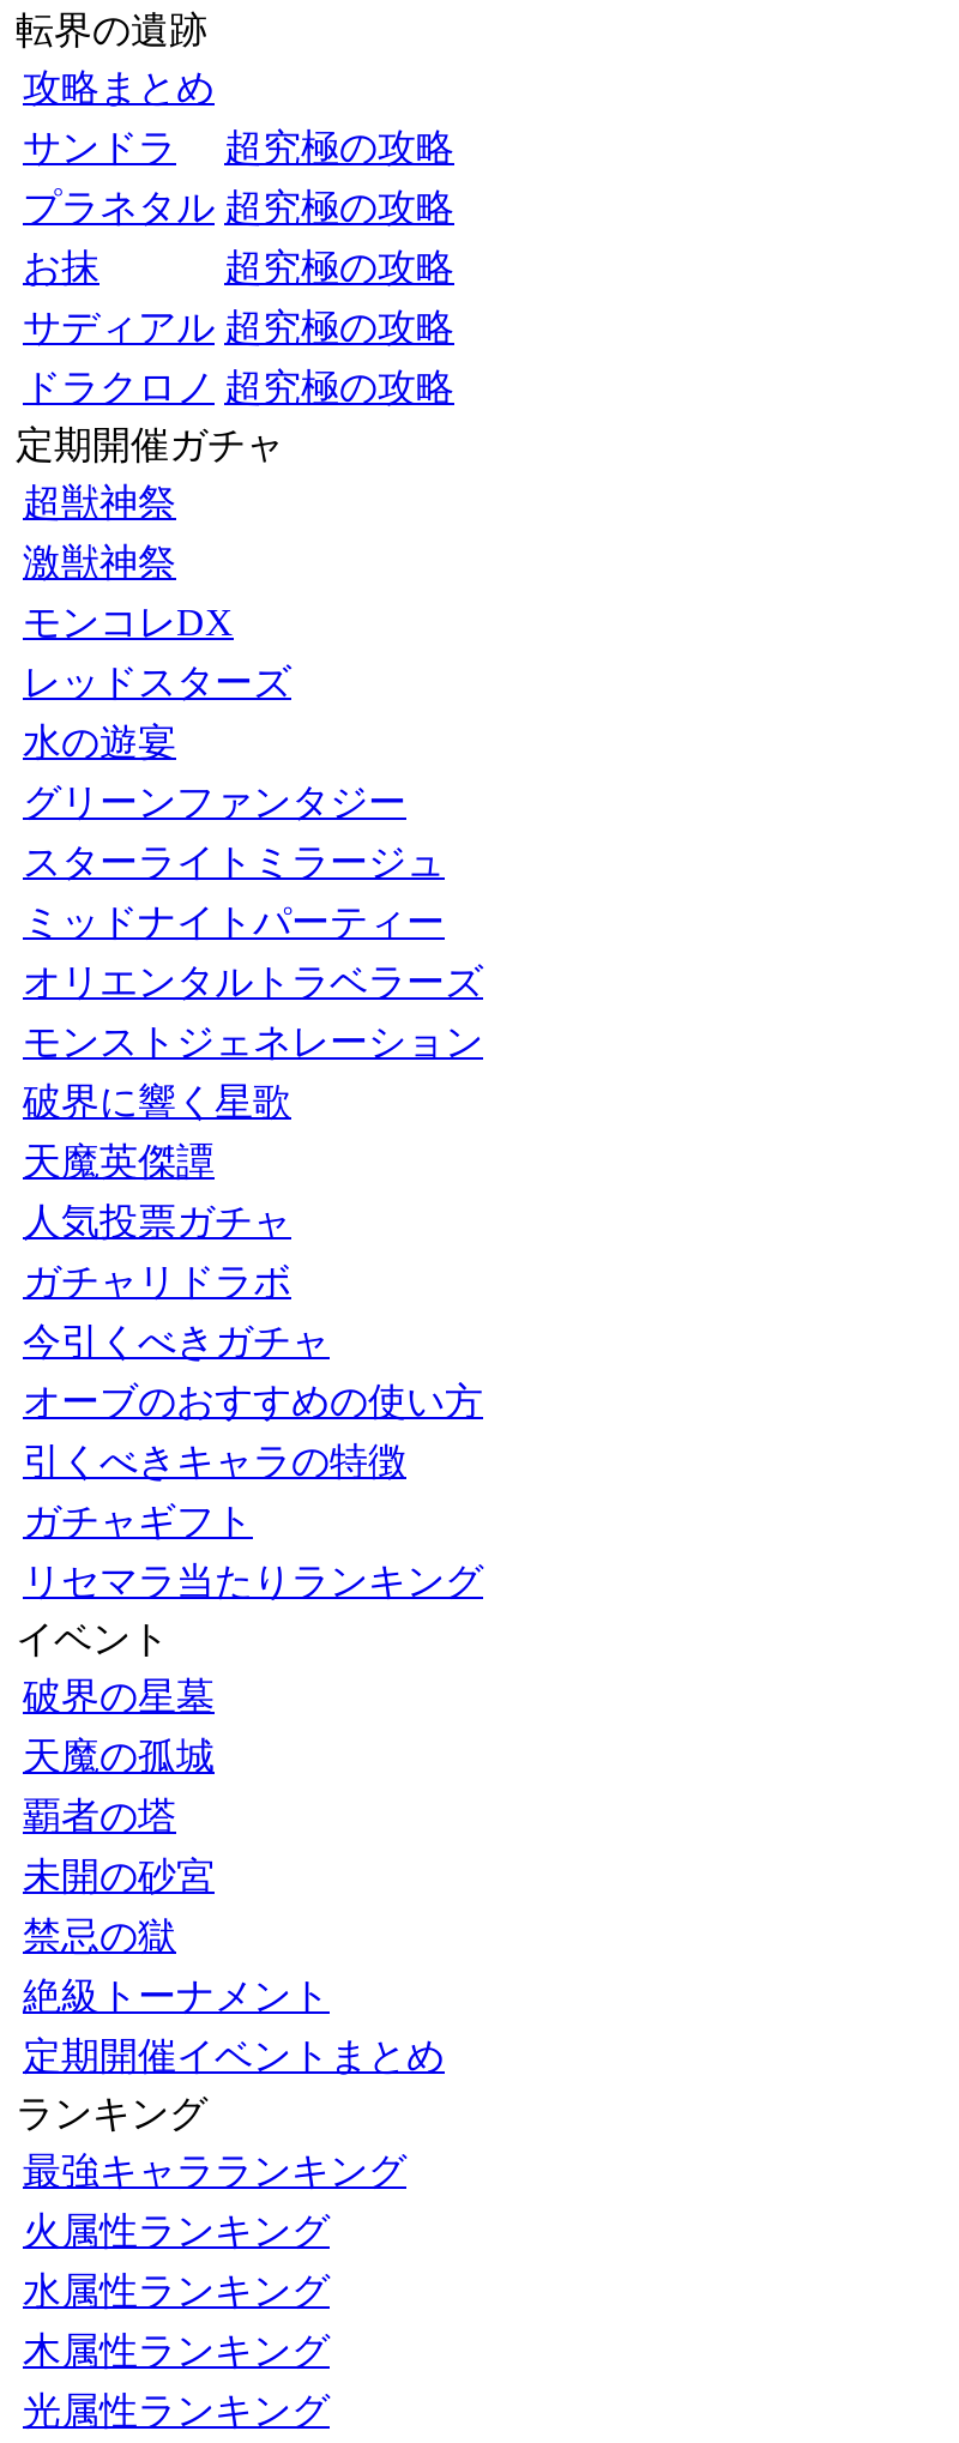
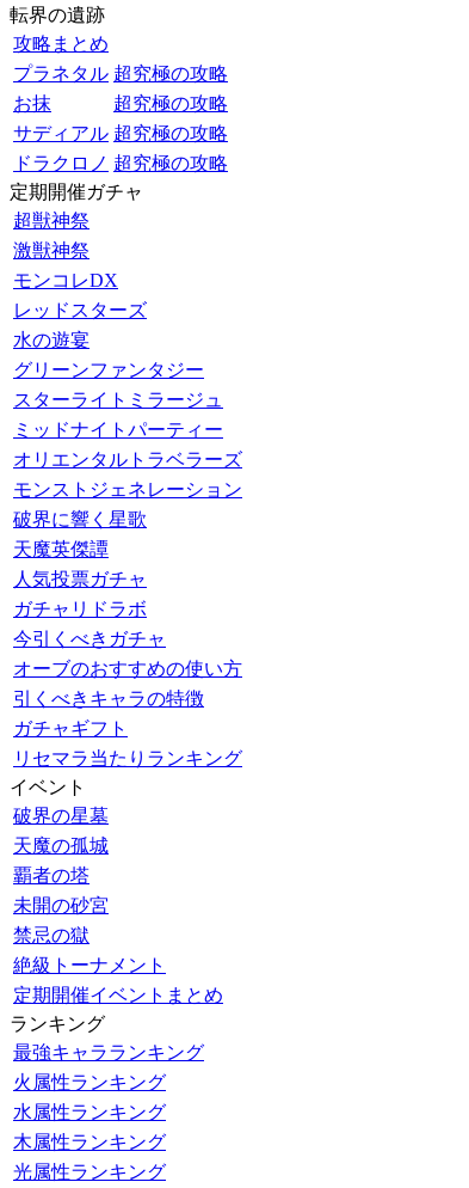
- サンドラ
- 超究極の攻略
